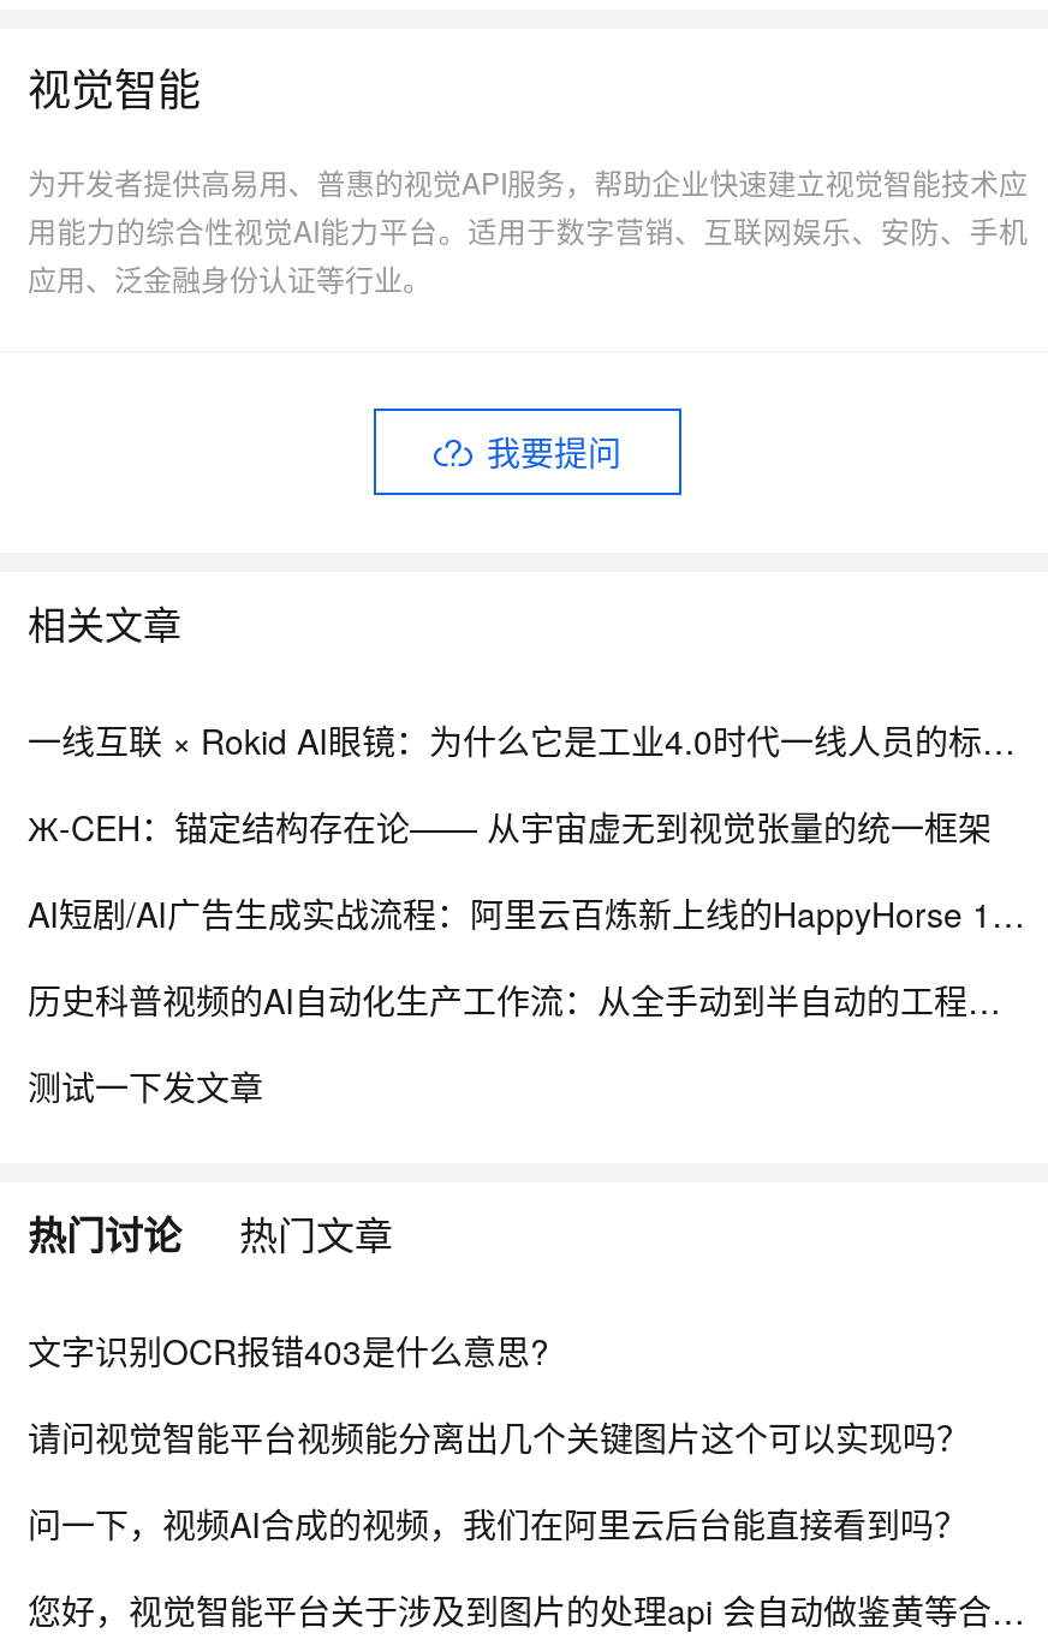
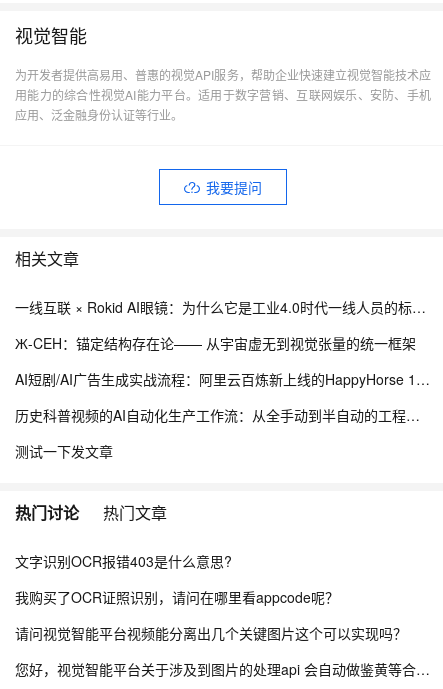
+ 我购买了OCR证照识别，请问在哪里看appcode呢？

moved down: 请问视觉智能平台视频能分离出几个关键图片这个可以实现吗？

- 问一下，视频AI合成的视频，我们在阿里云后台能直接看到吗？
